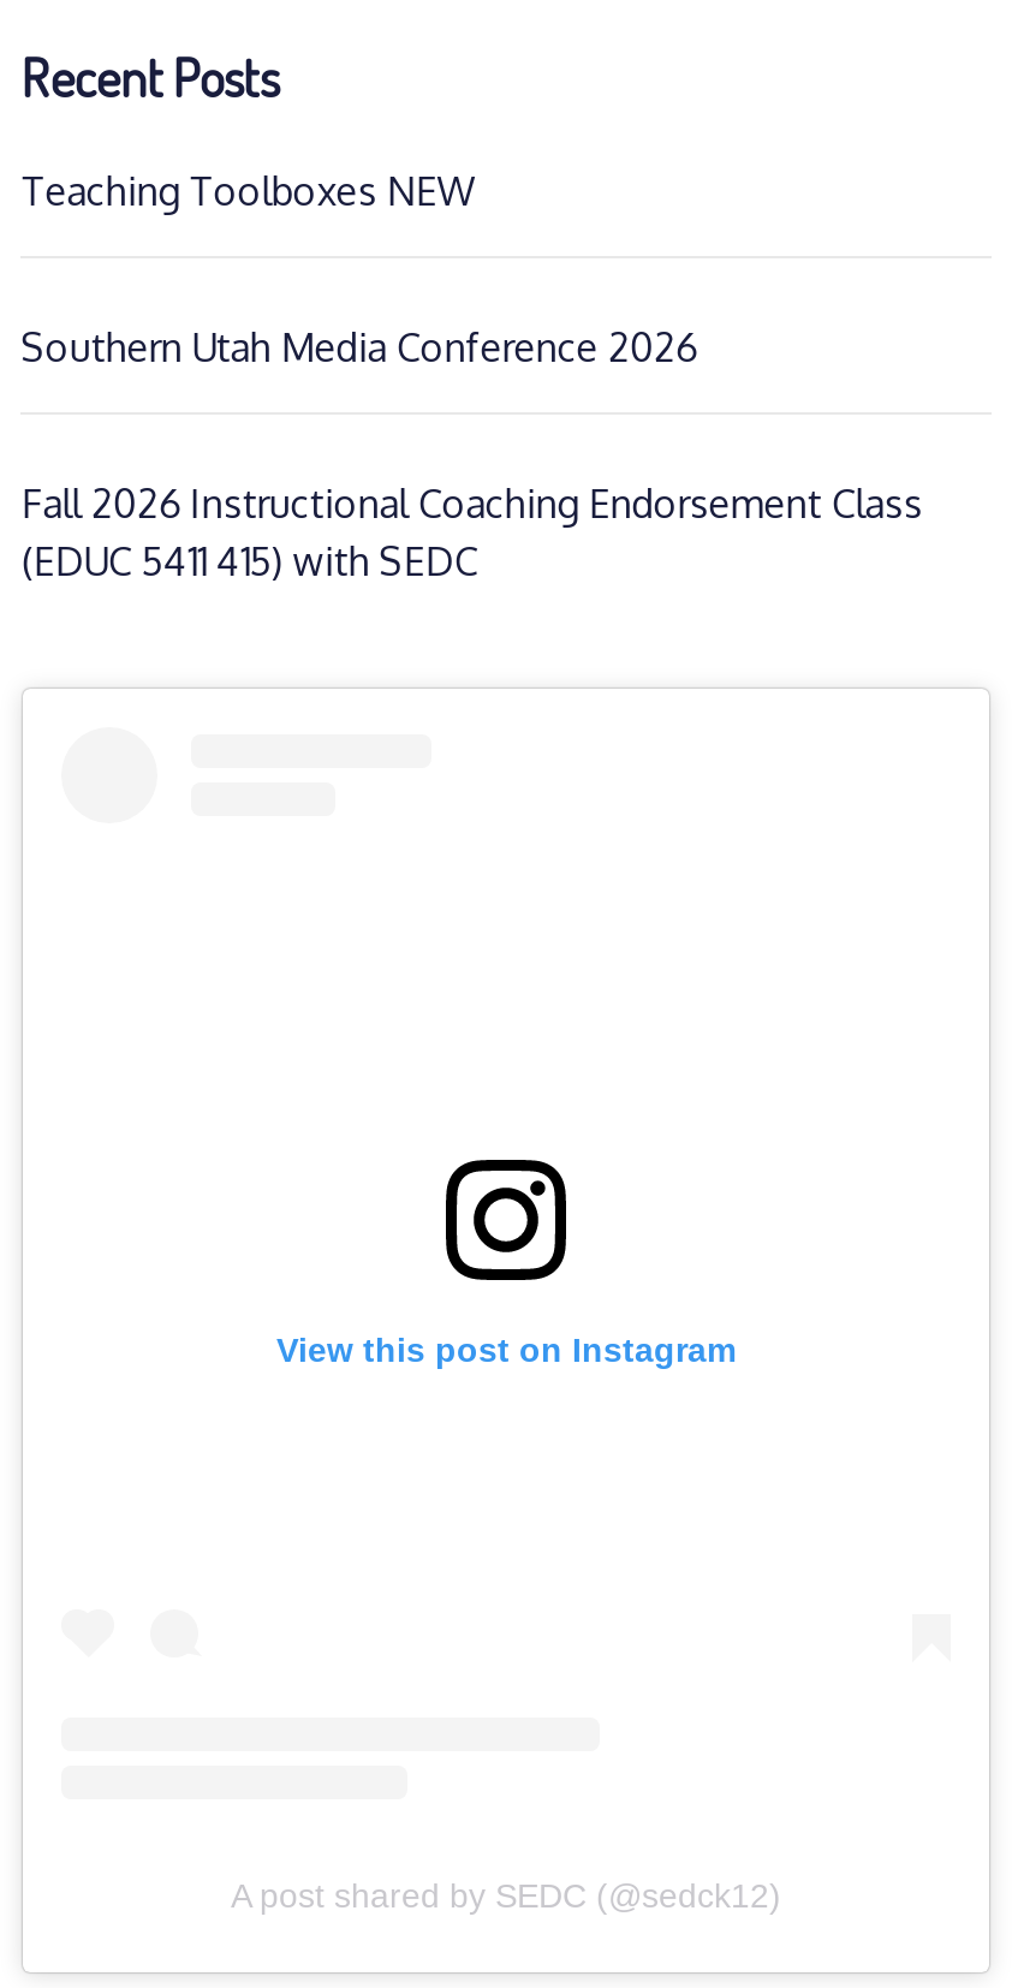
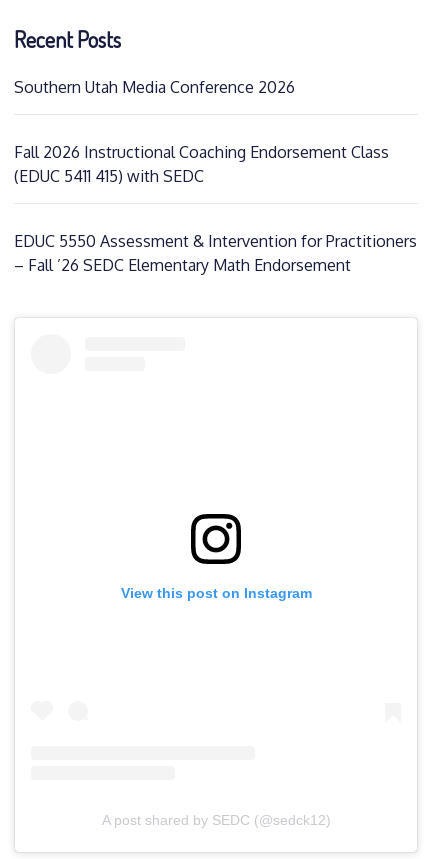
- Teaching Toolboxes NEW

moved up: Southern Utah Media Conference 2026 | Fall 2026 Instructional Coaching Endorsement Class | (EDUC 5411 415) with SEDC

+ EDUC 5550 Assessment & Intervention for Practitioners
+ – Fall ’26 SEDC Elementary Math Endorsement
